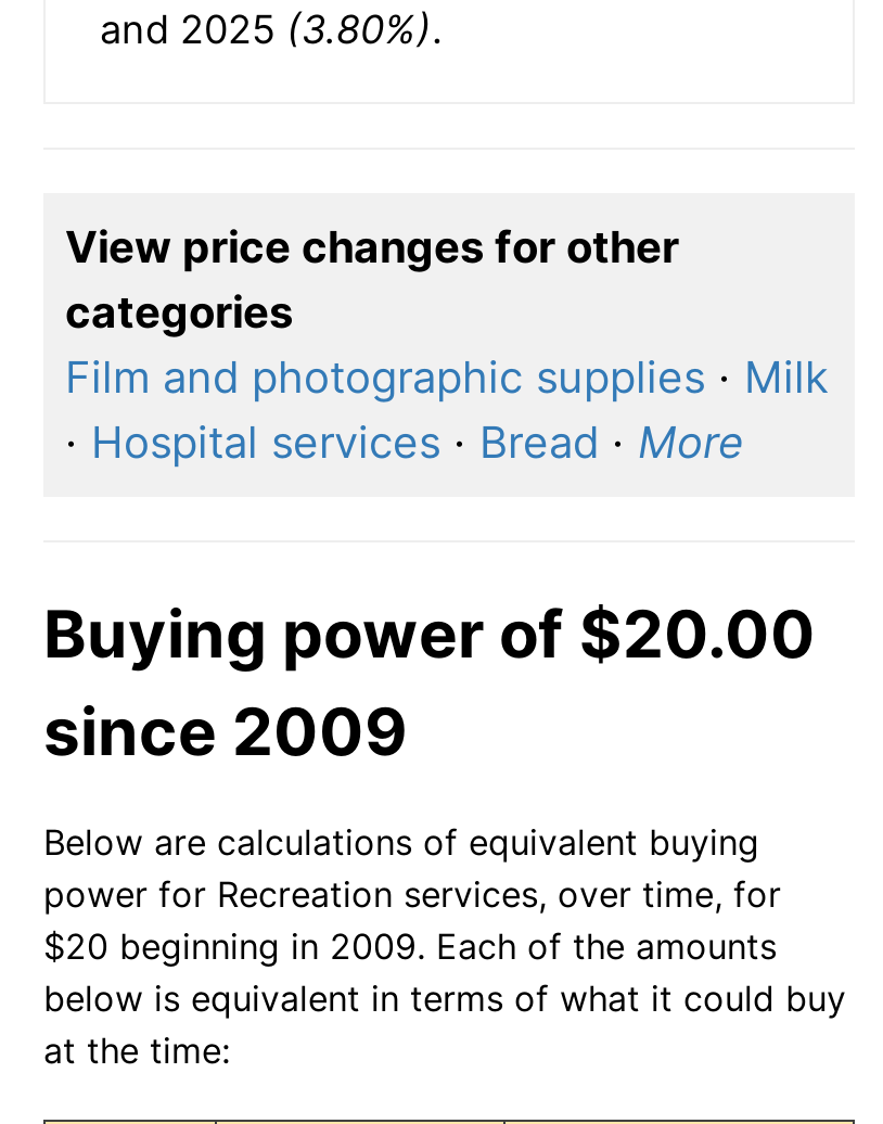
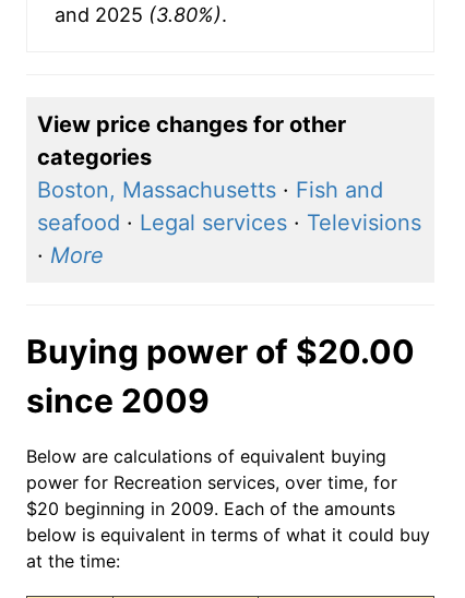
- Film and photographic supplies · Milk
- · Hospital services · Bread · More
+ Boston, Massachusetts · Fish and
+ seafood · Legal services · Televisions
+ · More
